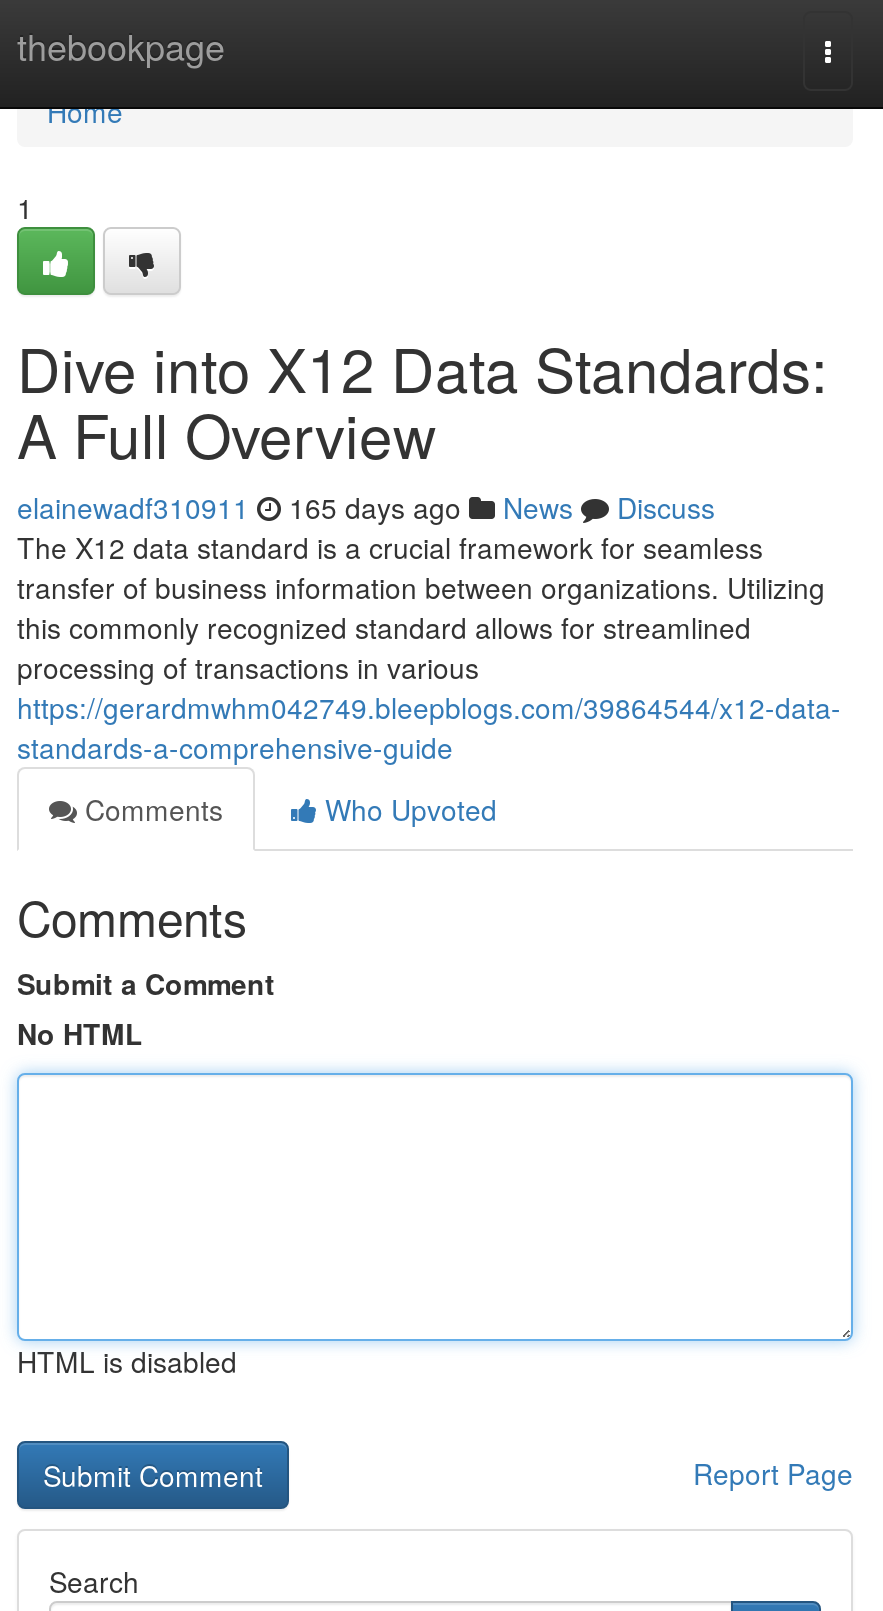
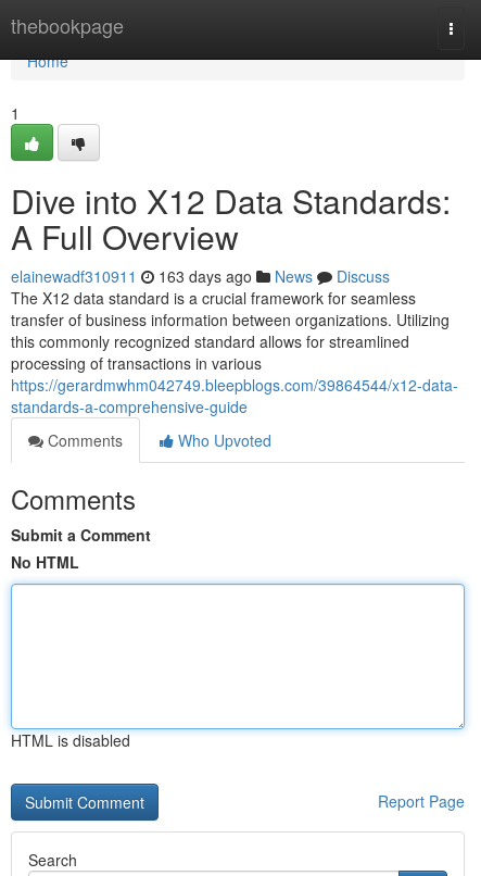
- elainewadf310911 165 days ago News Discuss
+ elainewadf310911 163 days ago News Discuss
